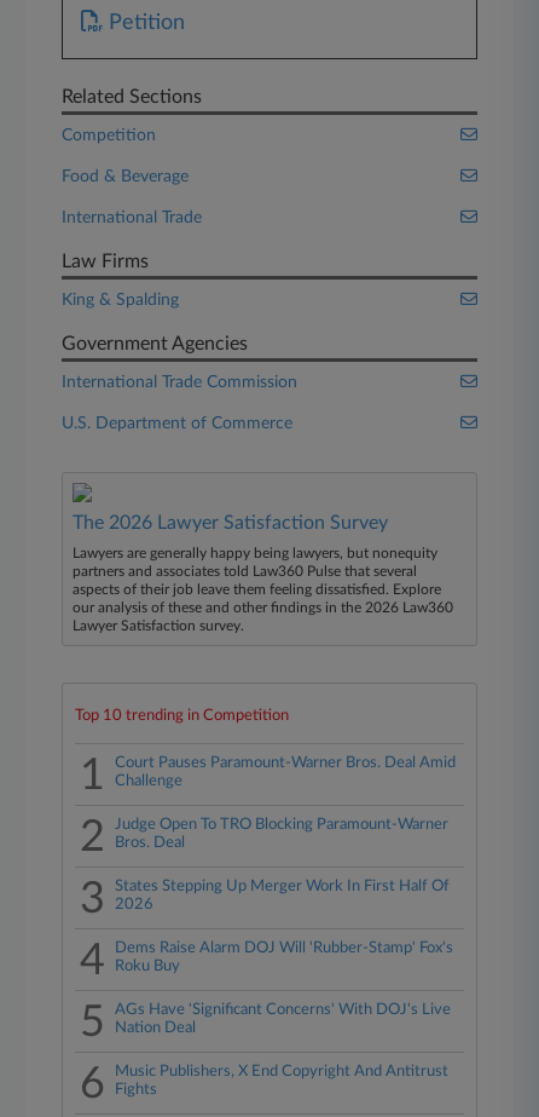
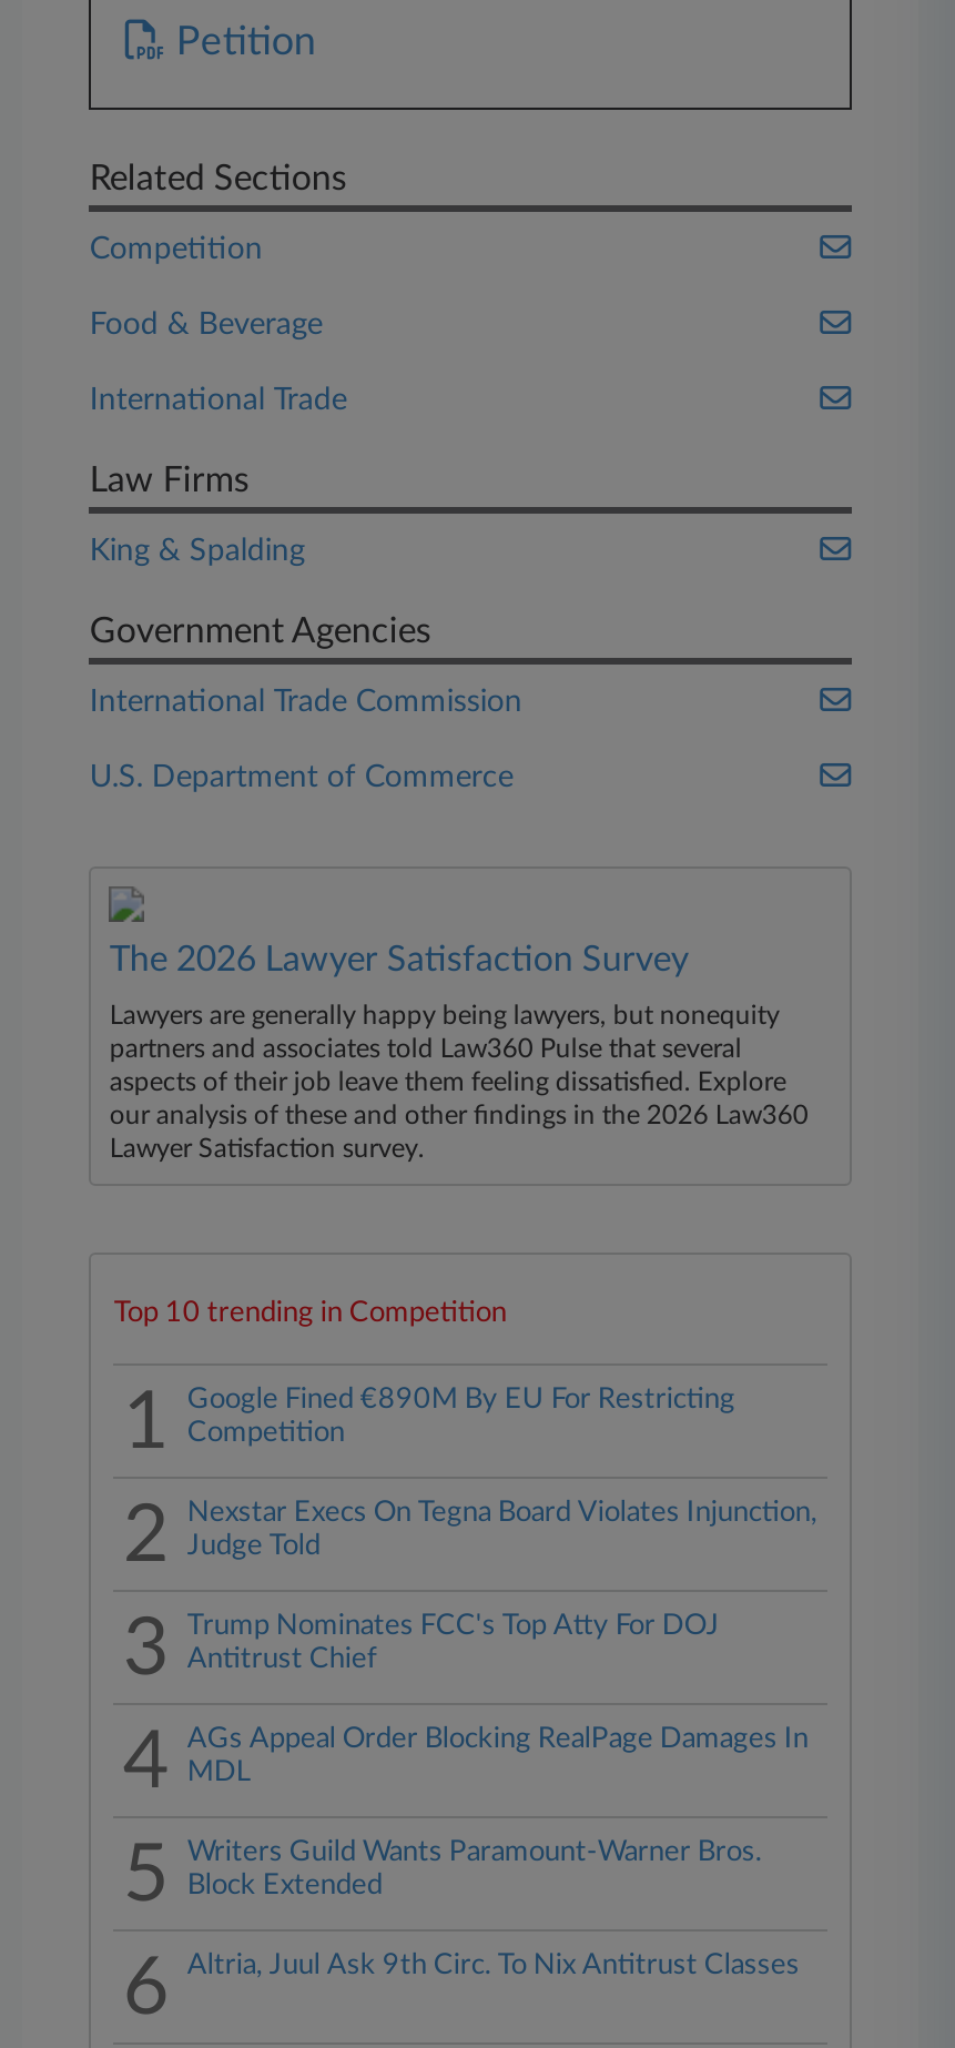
- Court Pauses Paramount-Warner Bros. Deal Amid
- Challenge
+ Google Fined €890M By EU For Restricting
+ Competition

- Judge Open To TRO Blocking Paramount-Warner
- Bros. Deal
+ Nexstar Execs On Tegna Board Violates Injunction,
+ Judge Told

- States Stepping Up Merger Work In First Half Of
- 2026
+ Trump Nominates FCC's Top Atty For DOJ
+ Antitrust Chief

- Dems Raise Alarm DOJ Will 'Rubber-Stamp' Fox's
- Roku Buy
+ AGs Appeal Order Blocking RealPage Damages In
+ MDL

- AGs Have 'Significant Concerns' With DOJ's Live
- Nation Deal
+ Writers Guild Wants Paramount-Warner Bros.
+ Block Extended

- Music Publishers, X End Copyright And Antitrust
- Fights
+ Altria, Juul Ask 9th Circ. To Nix Antitrust Classes
